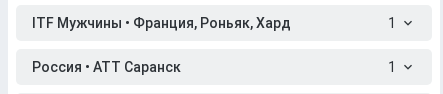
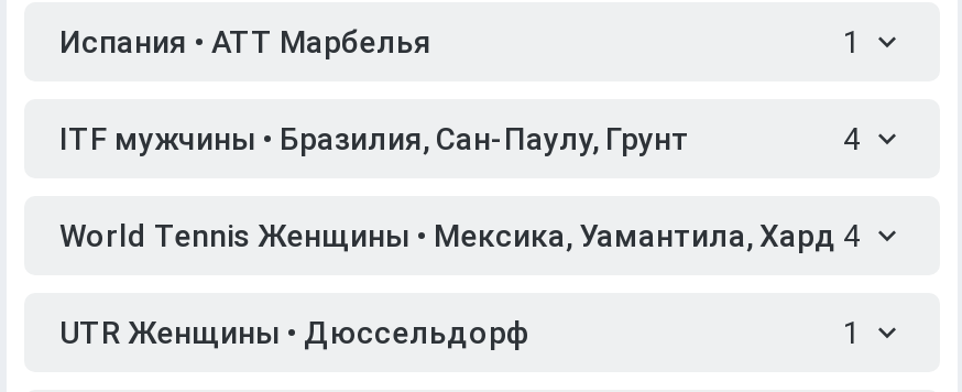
- ITF Мужчины • Франция, Роньяк, Хард
+ Испания • АТТ Марбелья

- Россия • АТТ Саранск
+ ITF мужчины • Бразилия, Сан-Паулу, Грунт
+ 4
+ World Tennis Женщины • Мексика, Уамантила, Хард 4
+ UTR Женщины • Дюссельдорф
